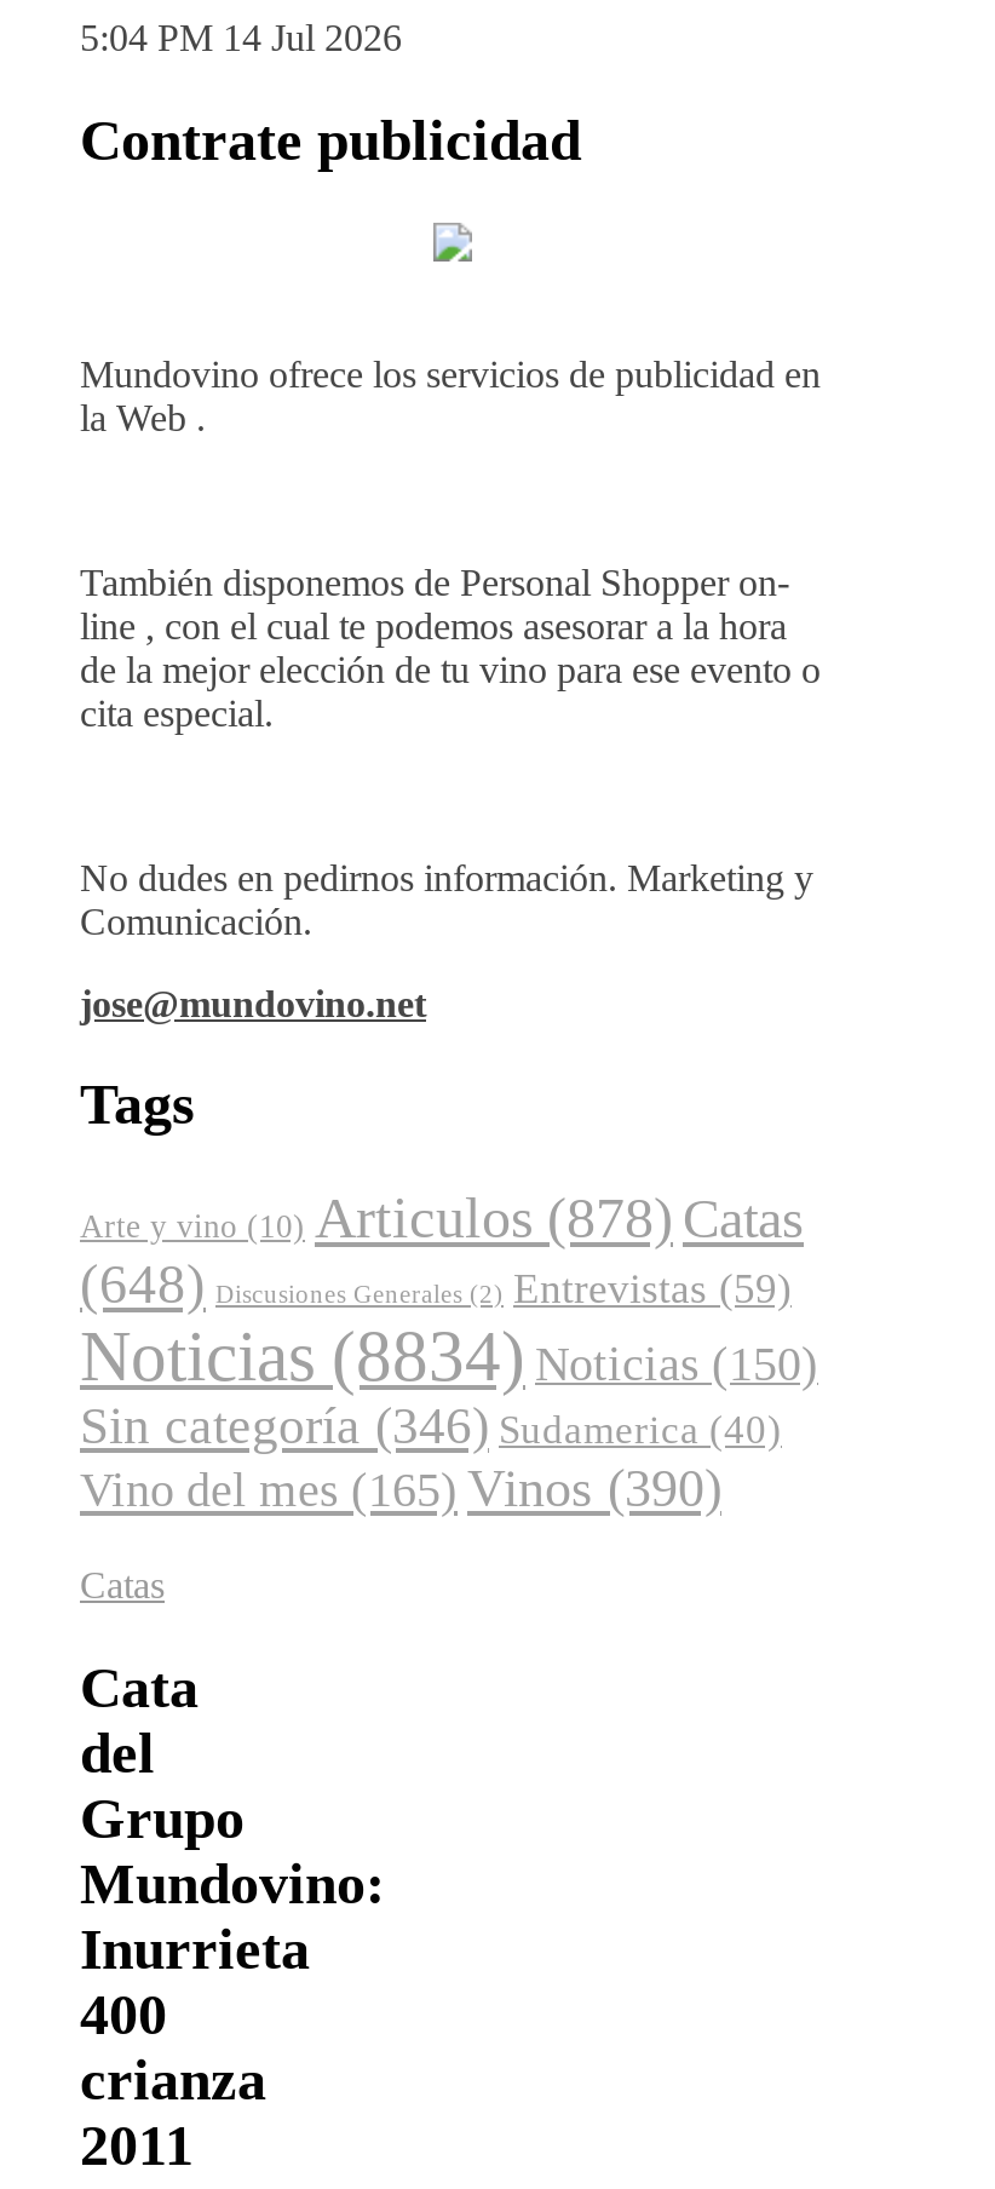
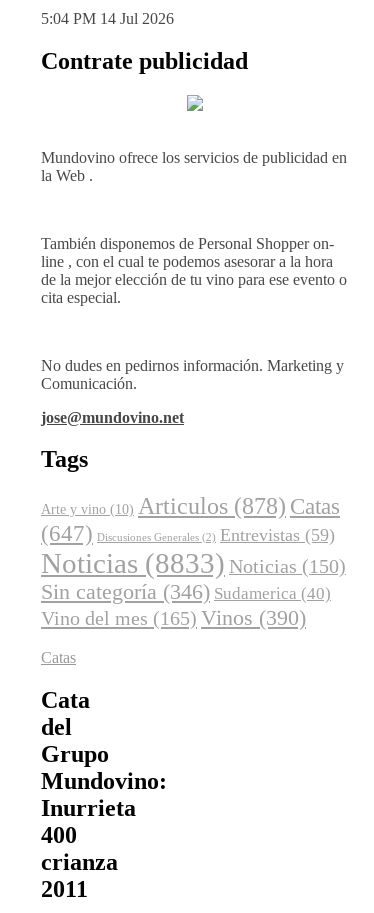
- (648) Discusiones Generales(2) Entrevistas (59)
+ (647) Discusiones Generales(2) Entrevistas (59)

- Noticias (8834) Noticias (150)
+ Noticias (8833) Noticias (150)
